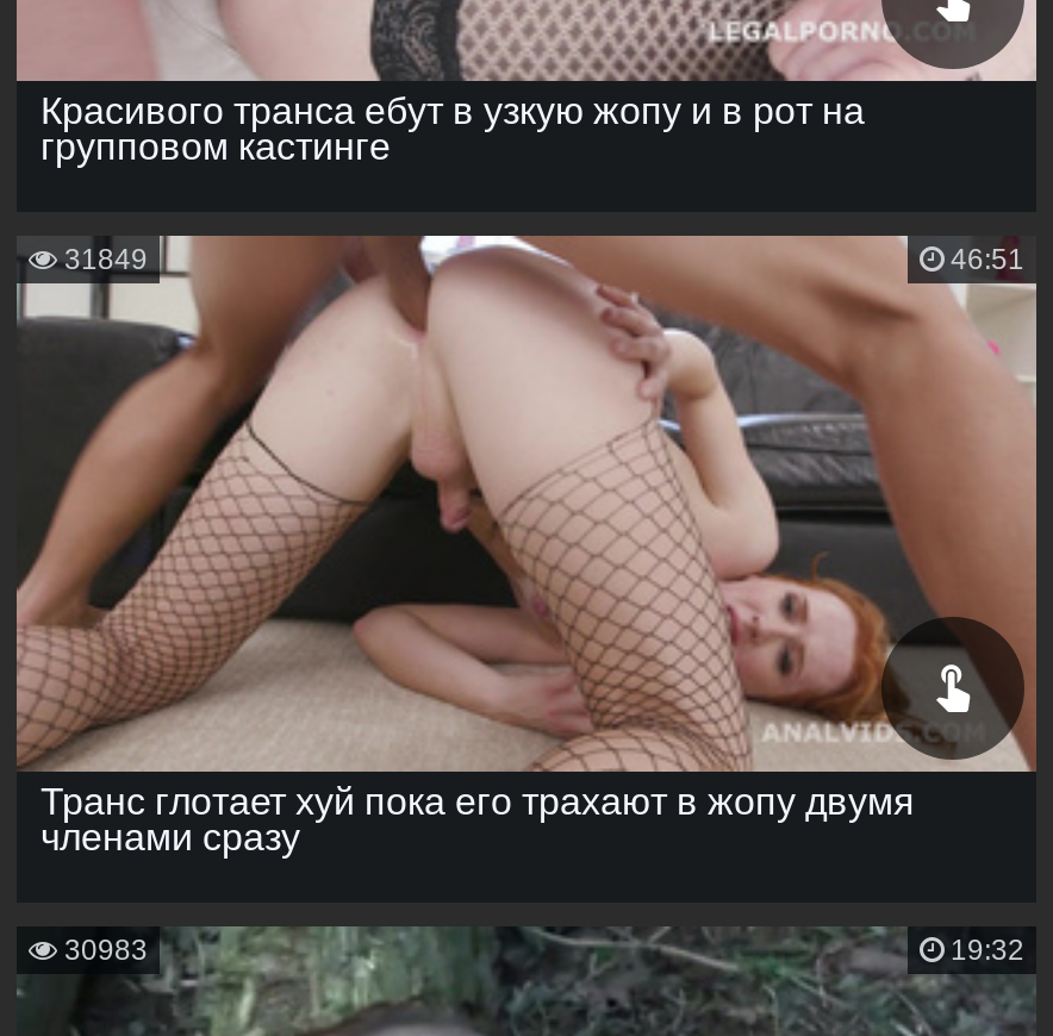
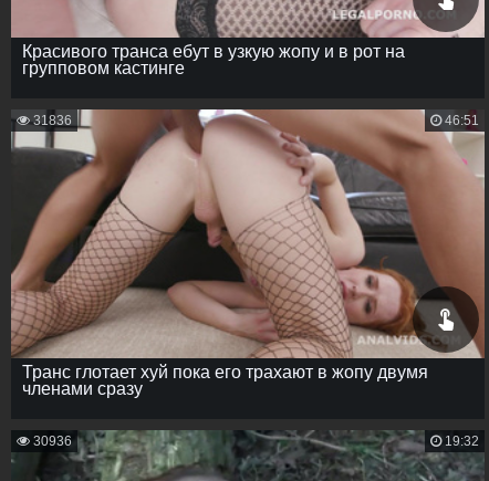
- 31849
+ 31836

- 30983
+ 30936
